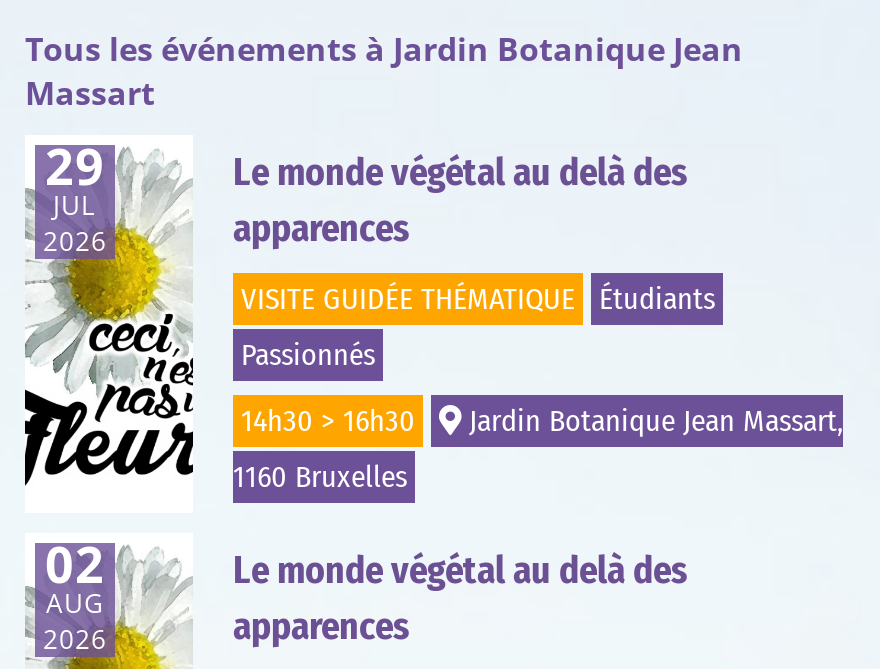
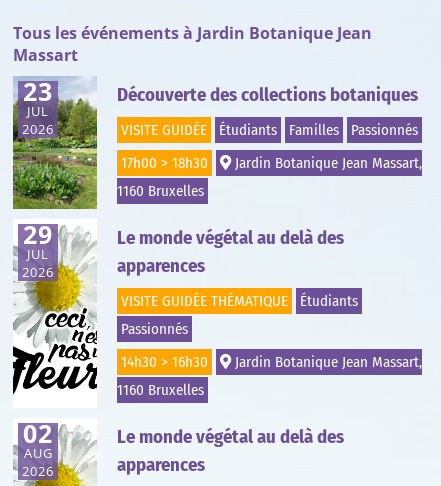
+ [image]
+ 23
+ JUL
+ 2026

+ Découverte des collections botaniques
+ VISITE GUIDÉE
+ Étudiants
+ Familles
+ Passionnés
+ 17h00 > 18h30
+ Jardin Botanique Jean Massart,
+ 1160 Bruxelles
